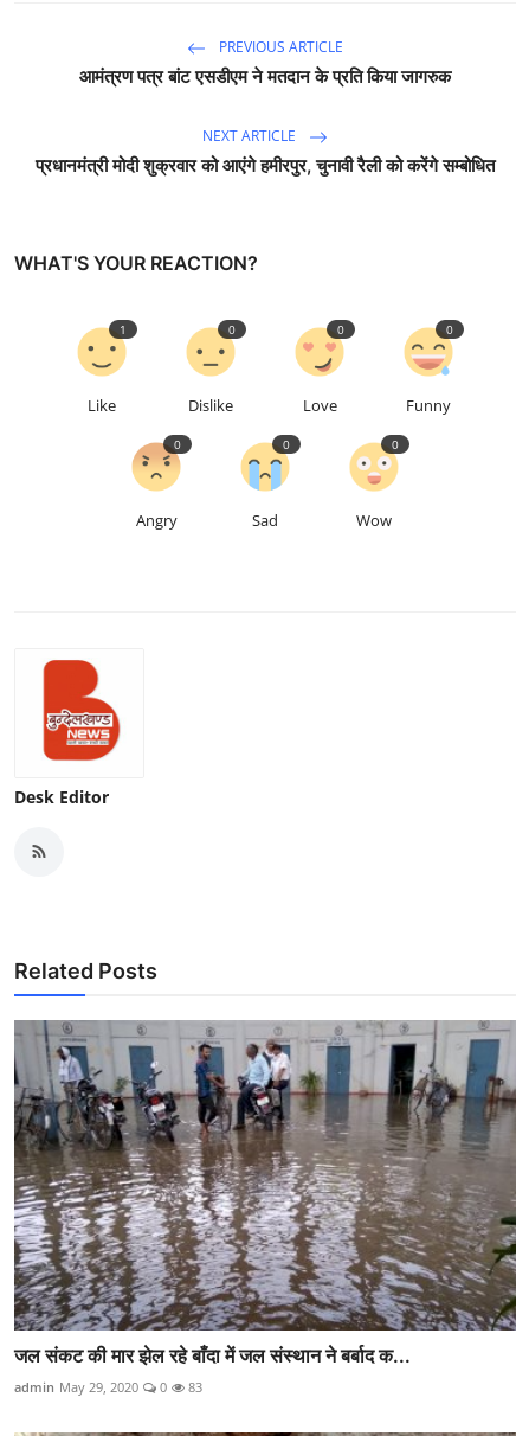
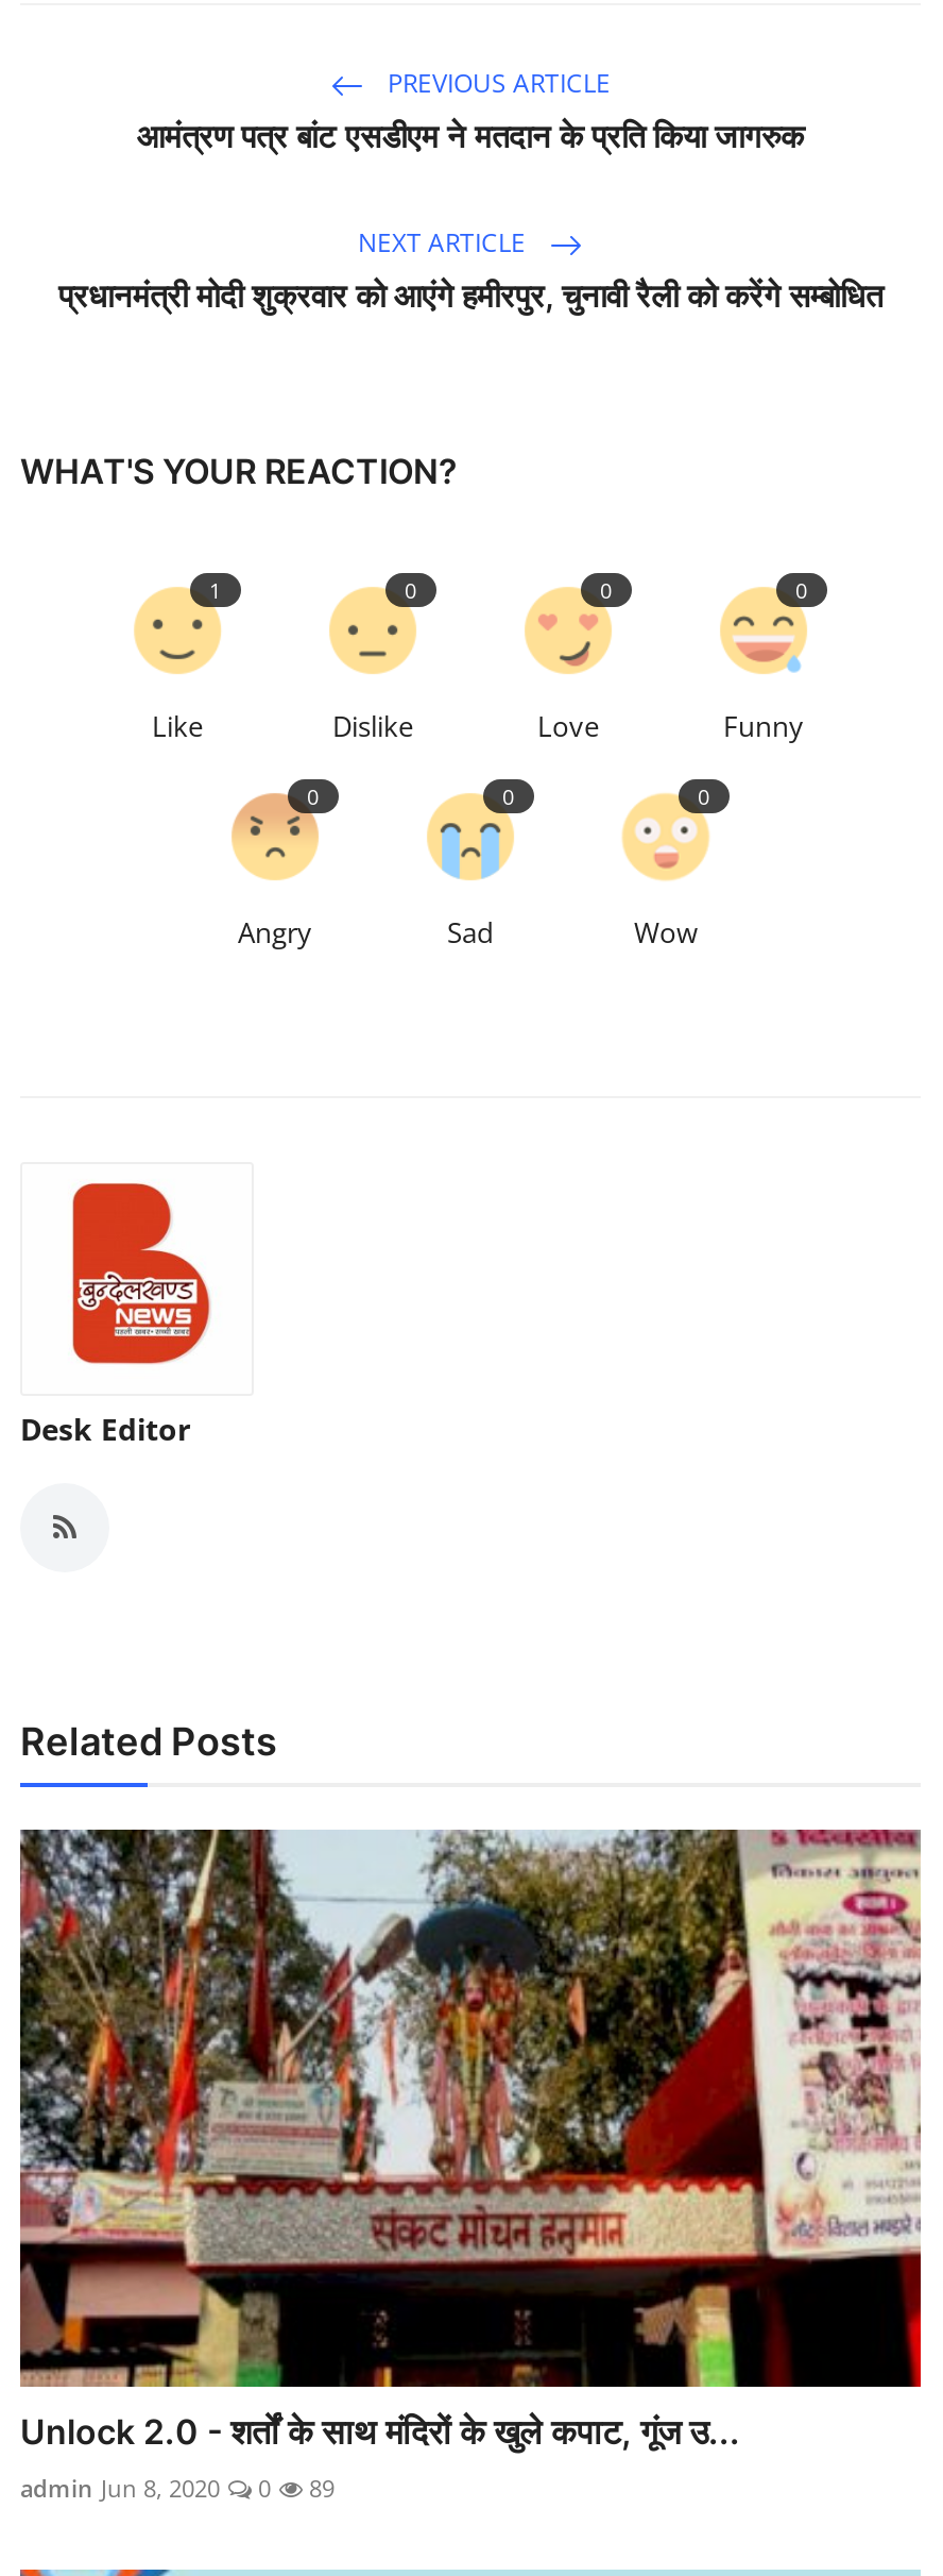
- [image]
- जल संकट की मार झेल रहे बाँदा में जल संस्थान ने बर्बाद क...
- admin May 29, 2020
+ [image]
+ Unlock 2.0 - शर्तों के साथ मंदिरों के खुले कपाट, गूंज उ...
+ admin Jun 8, 2020

- 83
+ 89
